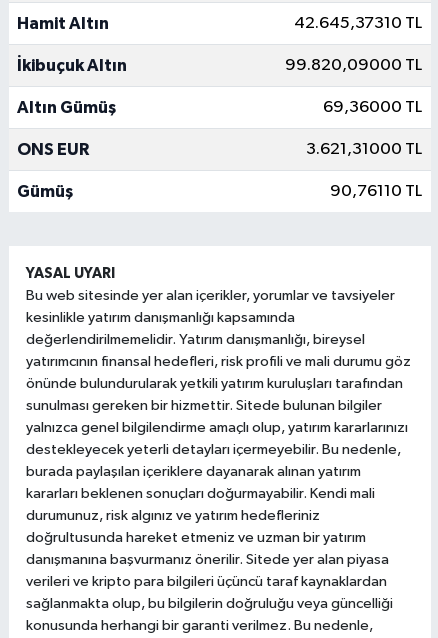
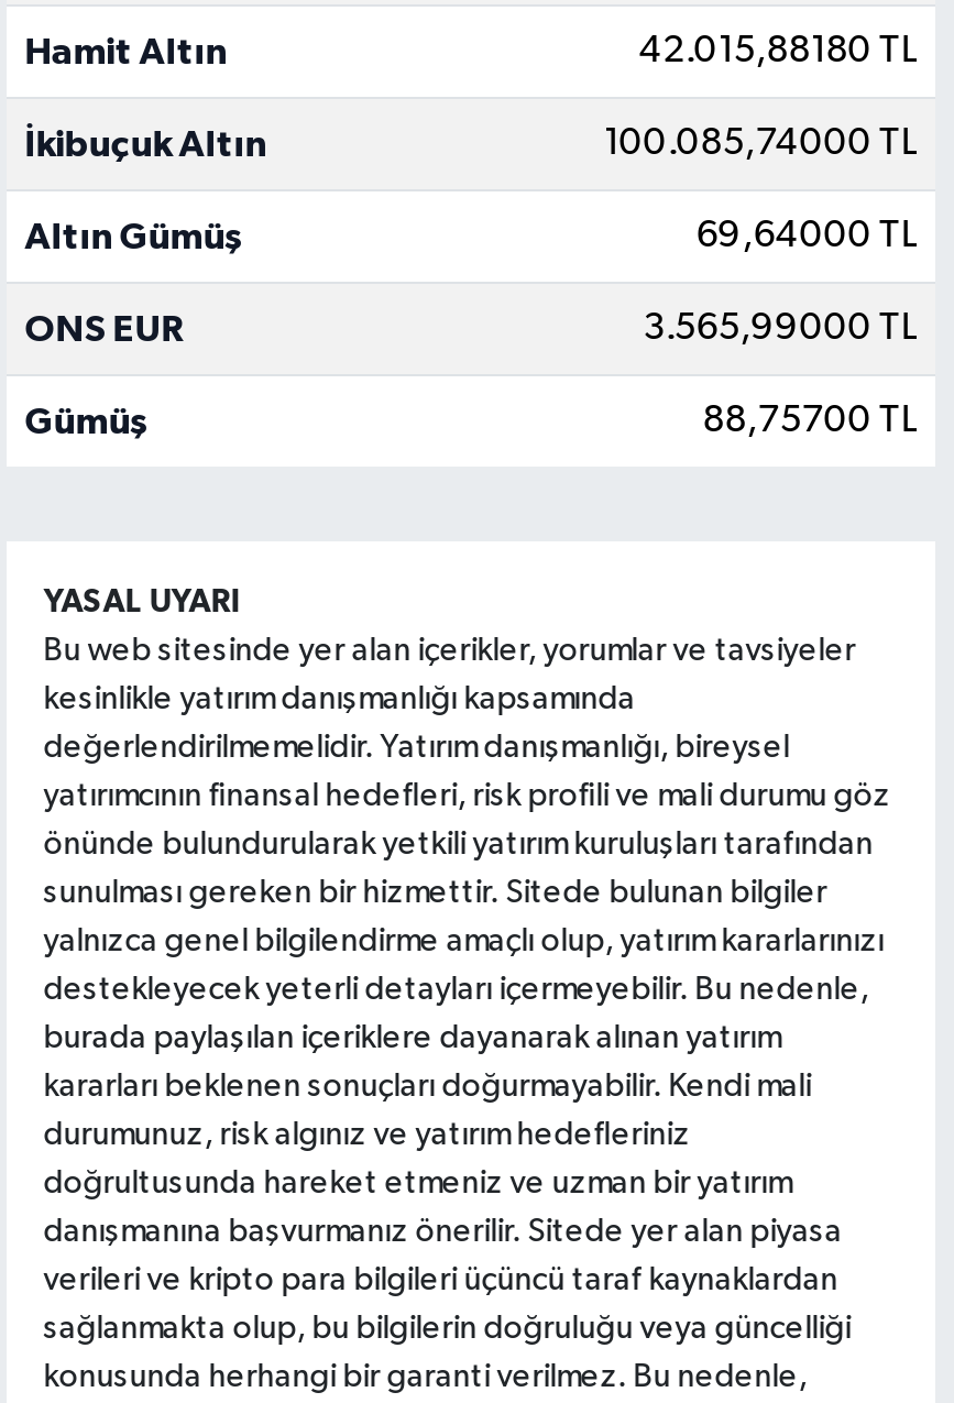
- 42.645,37310 TL
+ 42.015,88180 TL

- 99.820,09000 TL
+ 100.085,74000 TL

- 69,36000 TL
+ 69,64000 TL

- 3.621,31000 TL
+ 3.565,99000 TL

- 90,76110 TL
+ 88,75700 TL
